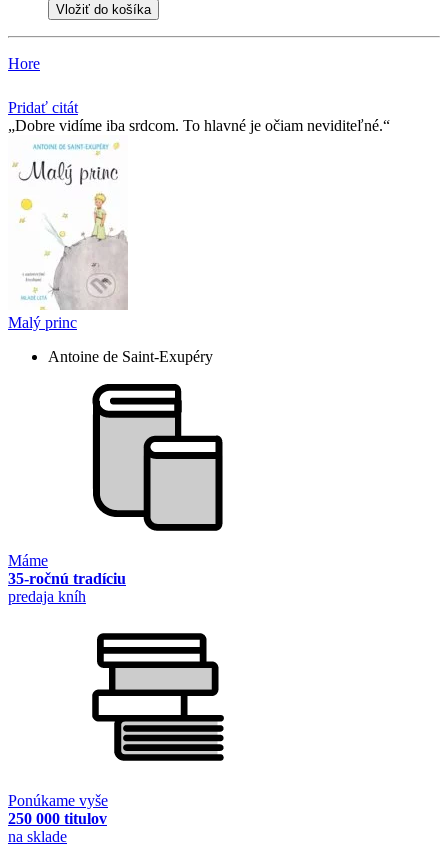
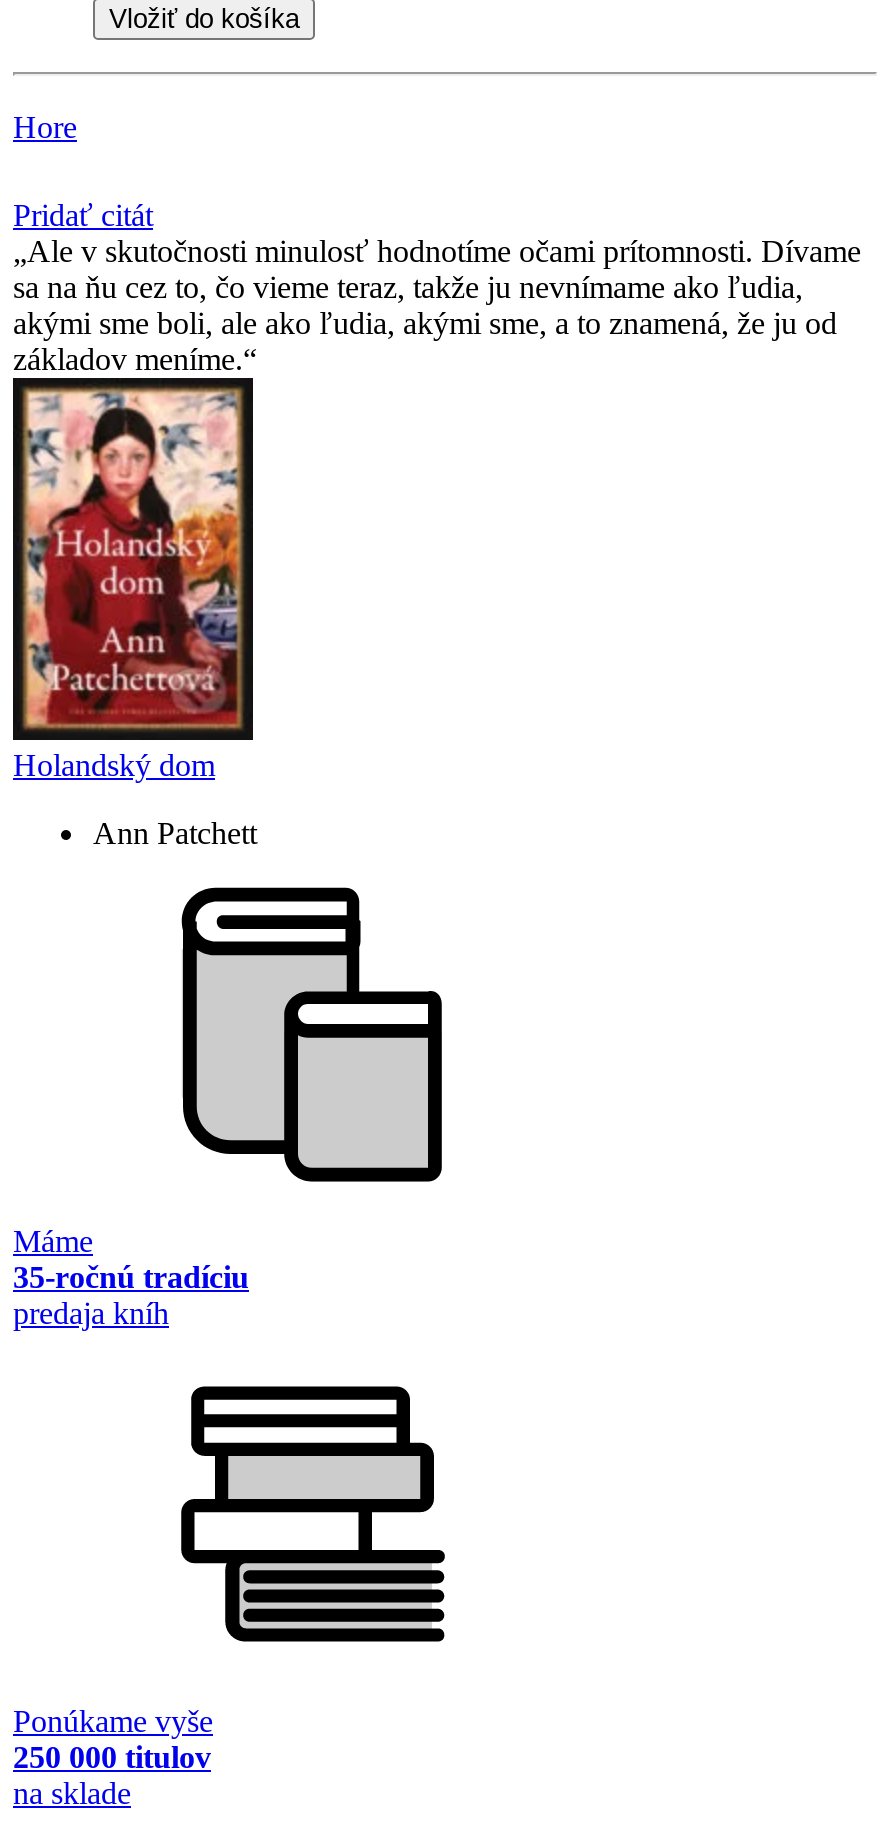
- Dobre vidíme iba srdcom. To hlavné je očiam neviditeľné.
+ Ale v skutočnosti minulosť hodnotíme očami prítomnosti. Dívame
+ sa na ňu cez to, čo vieme teraz, takže ju nevnímame ako ľudia,
+ akými sme boli, ale ako ľudia, akými sme, a to znamená, že ju od
+ základov meníme.

- [image]
- Malý princ
+ [image]
+ Holandský dom

- Antoine de Saint-Exupéry
+ Ann Patchett
